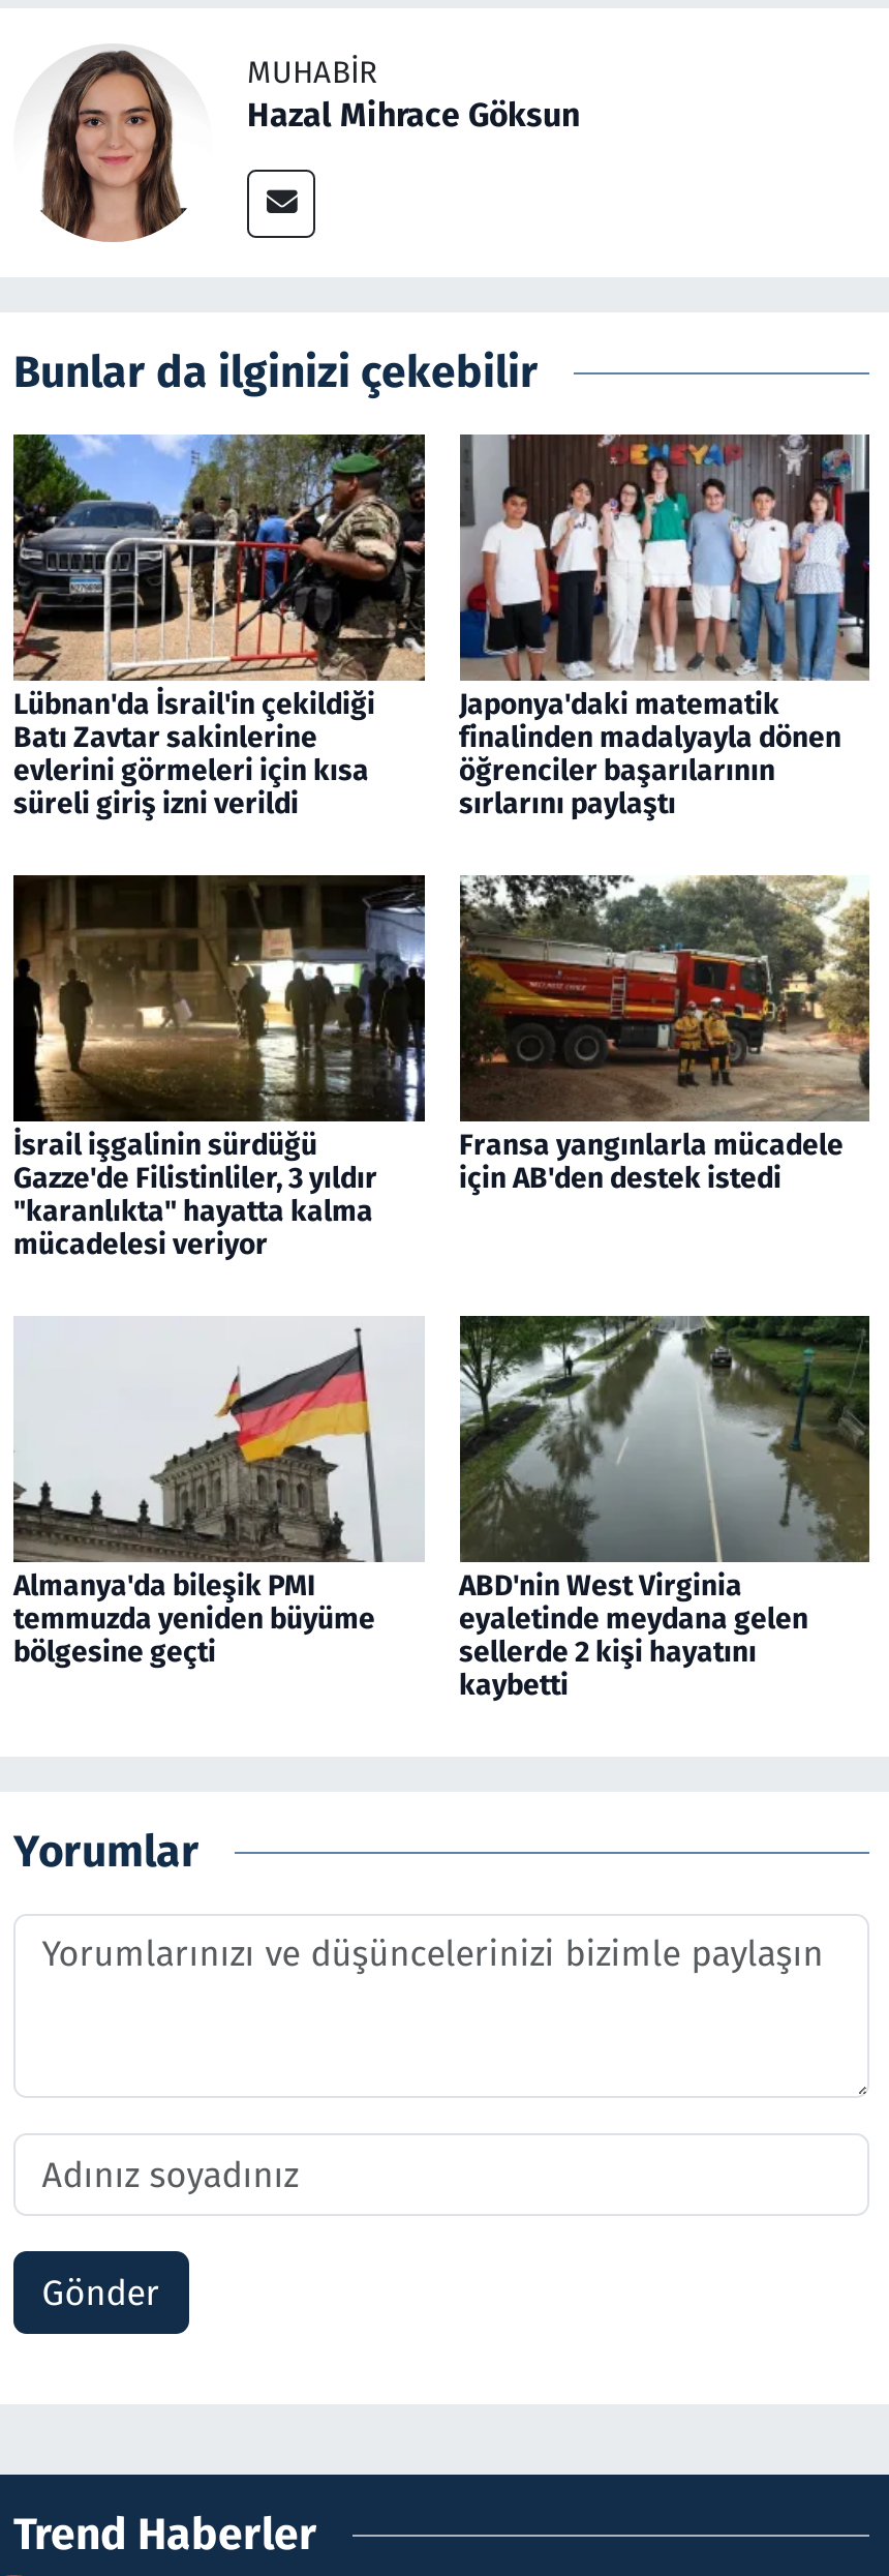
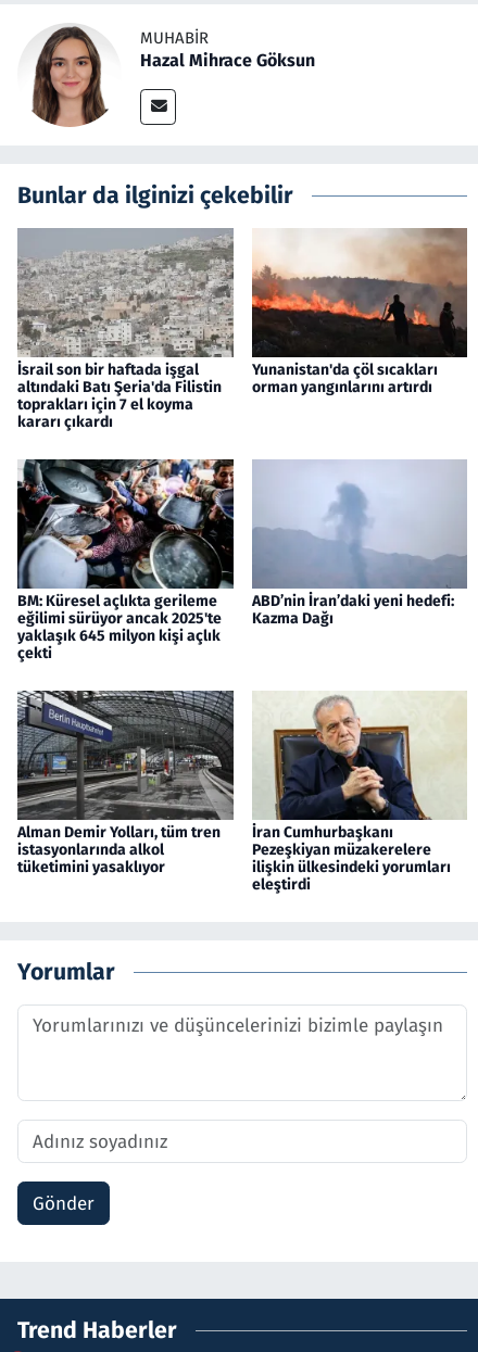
- [image]
- Lübnan'da İsrail'in çekildiği
- Batı Zavtar sakinlerine
- evlerini görmeleri için kısa
- süreli giriş izni verildi
+ [image]
+ İsrail son bir haftada işgal
+ altındaki Batı Şeria'da Filistin
+ toprakları için 7 el koyma
+ kararı çıkardı

- [image]
- Japonya'daki matematik
- finalinden madalyayla dönen
- öğrenciler başarılarının
- sırlarını paylaştı
+ [image]
+ Yunanistan'da çöl sıcakları
+ orman yangınlarını artırdı

- [image]
- İsrail işgalinin sürdüğü
- Gazze'de Filistinliler, 3 yıldır
- "karanlıkta" hayatta kalma
- mücadelesi veriyor
+ [image]
+ BM: Küresel açlıkta gerileme
+ eğilimi sürüyor ancak 2025'te
+ yaklaşık 645 milyon kişi açlık
+ çekti

- [image]
- Fransa yangınlarla mücadele
- için AB'den destek istedi
+ [image]
+ ABD’nin İran’daki yeni hedefi:
+ Kazma Dağı

- [image]
- Almanya'da bileşik PMI
- temmuzda yeniden büyüme
- bölgesine geçti
+ [image]
+ Alman Demir Yolları, tüm tren
+ istasyonlarında alkol
+ tüketimini yasaklıyor

- [image]
- ABD'nin West Virginia
- eyaletinde meydana gelen
- sellerde 2 kişi hayatını
- kaybetti
+ [image]
+ İran Cumhurbaşkanı
+ Pezeşkiyan müzakerelere
+ ilişkin ülkesindeki yorumları
+ eleştirdi
